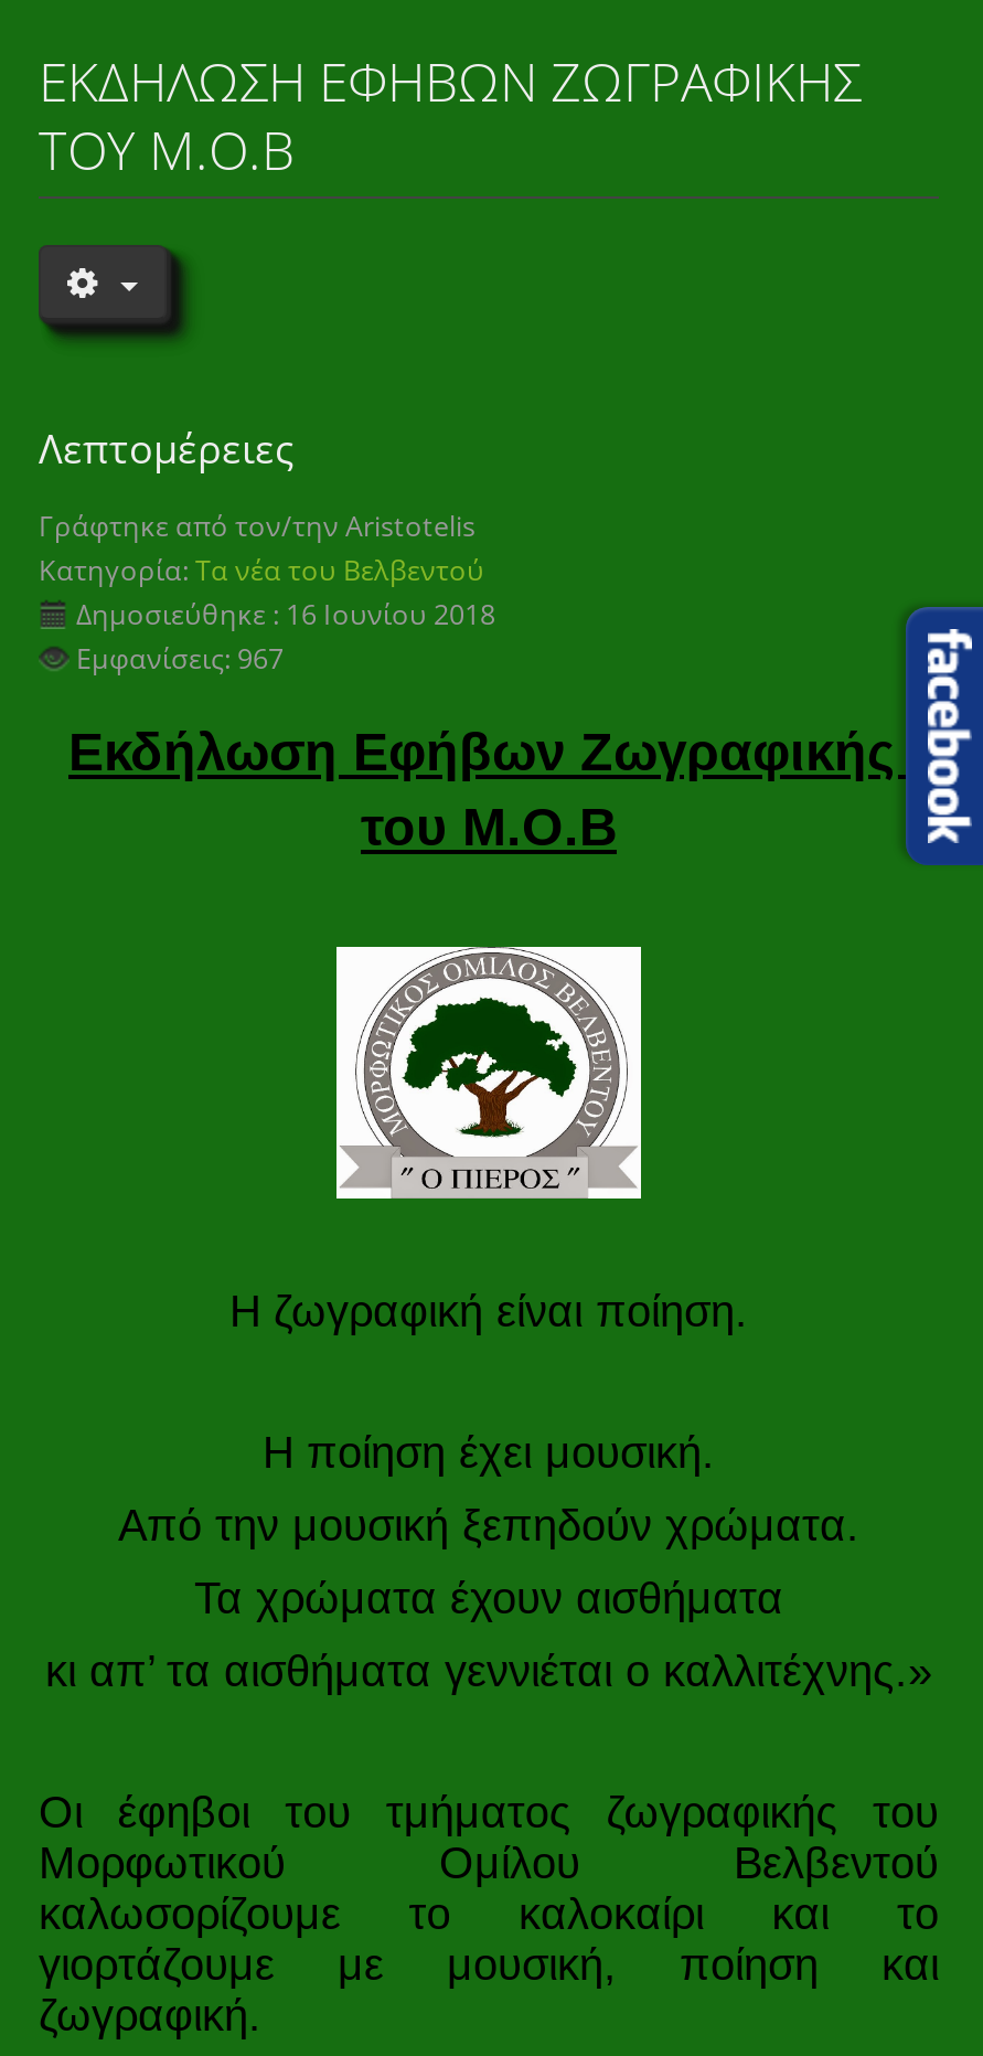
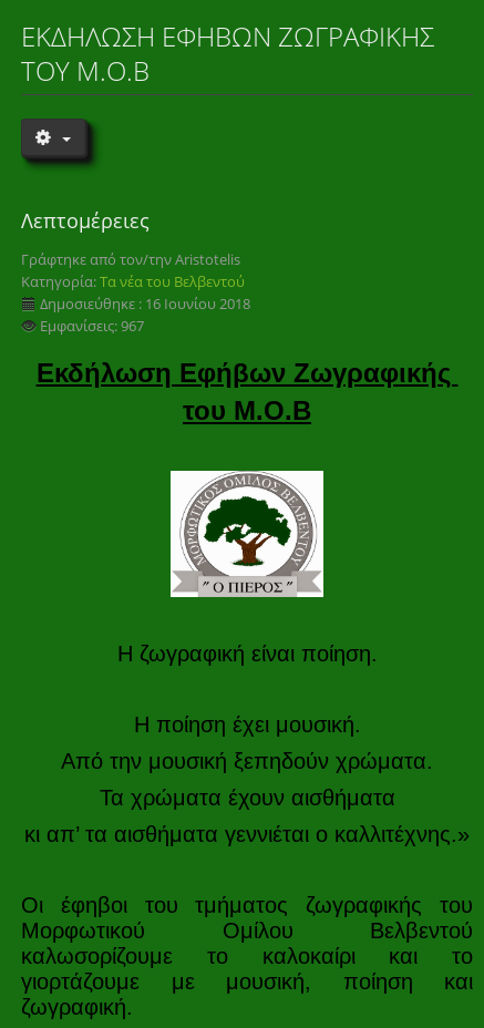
- [image]
